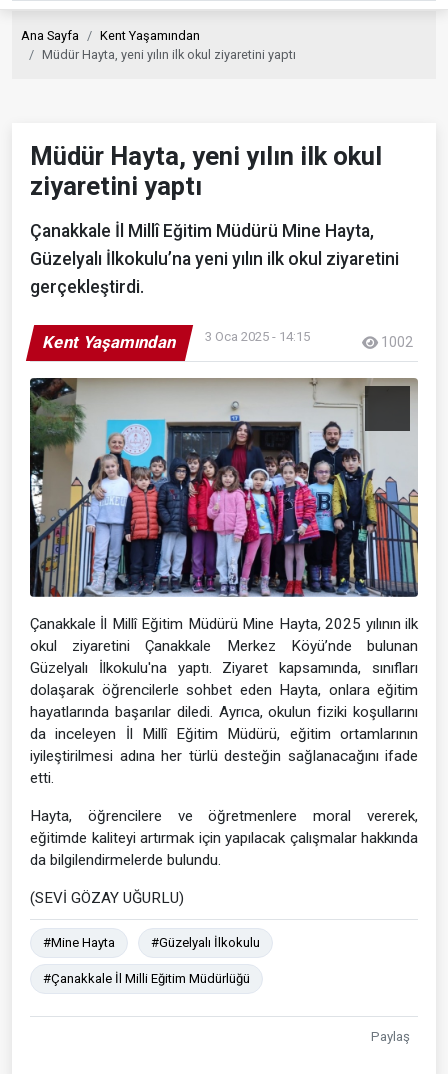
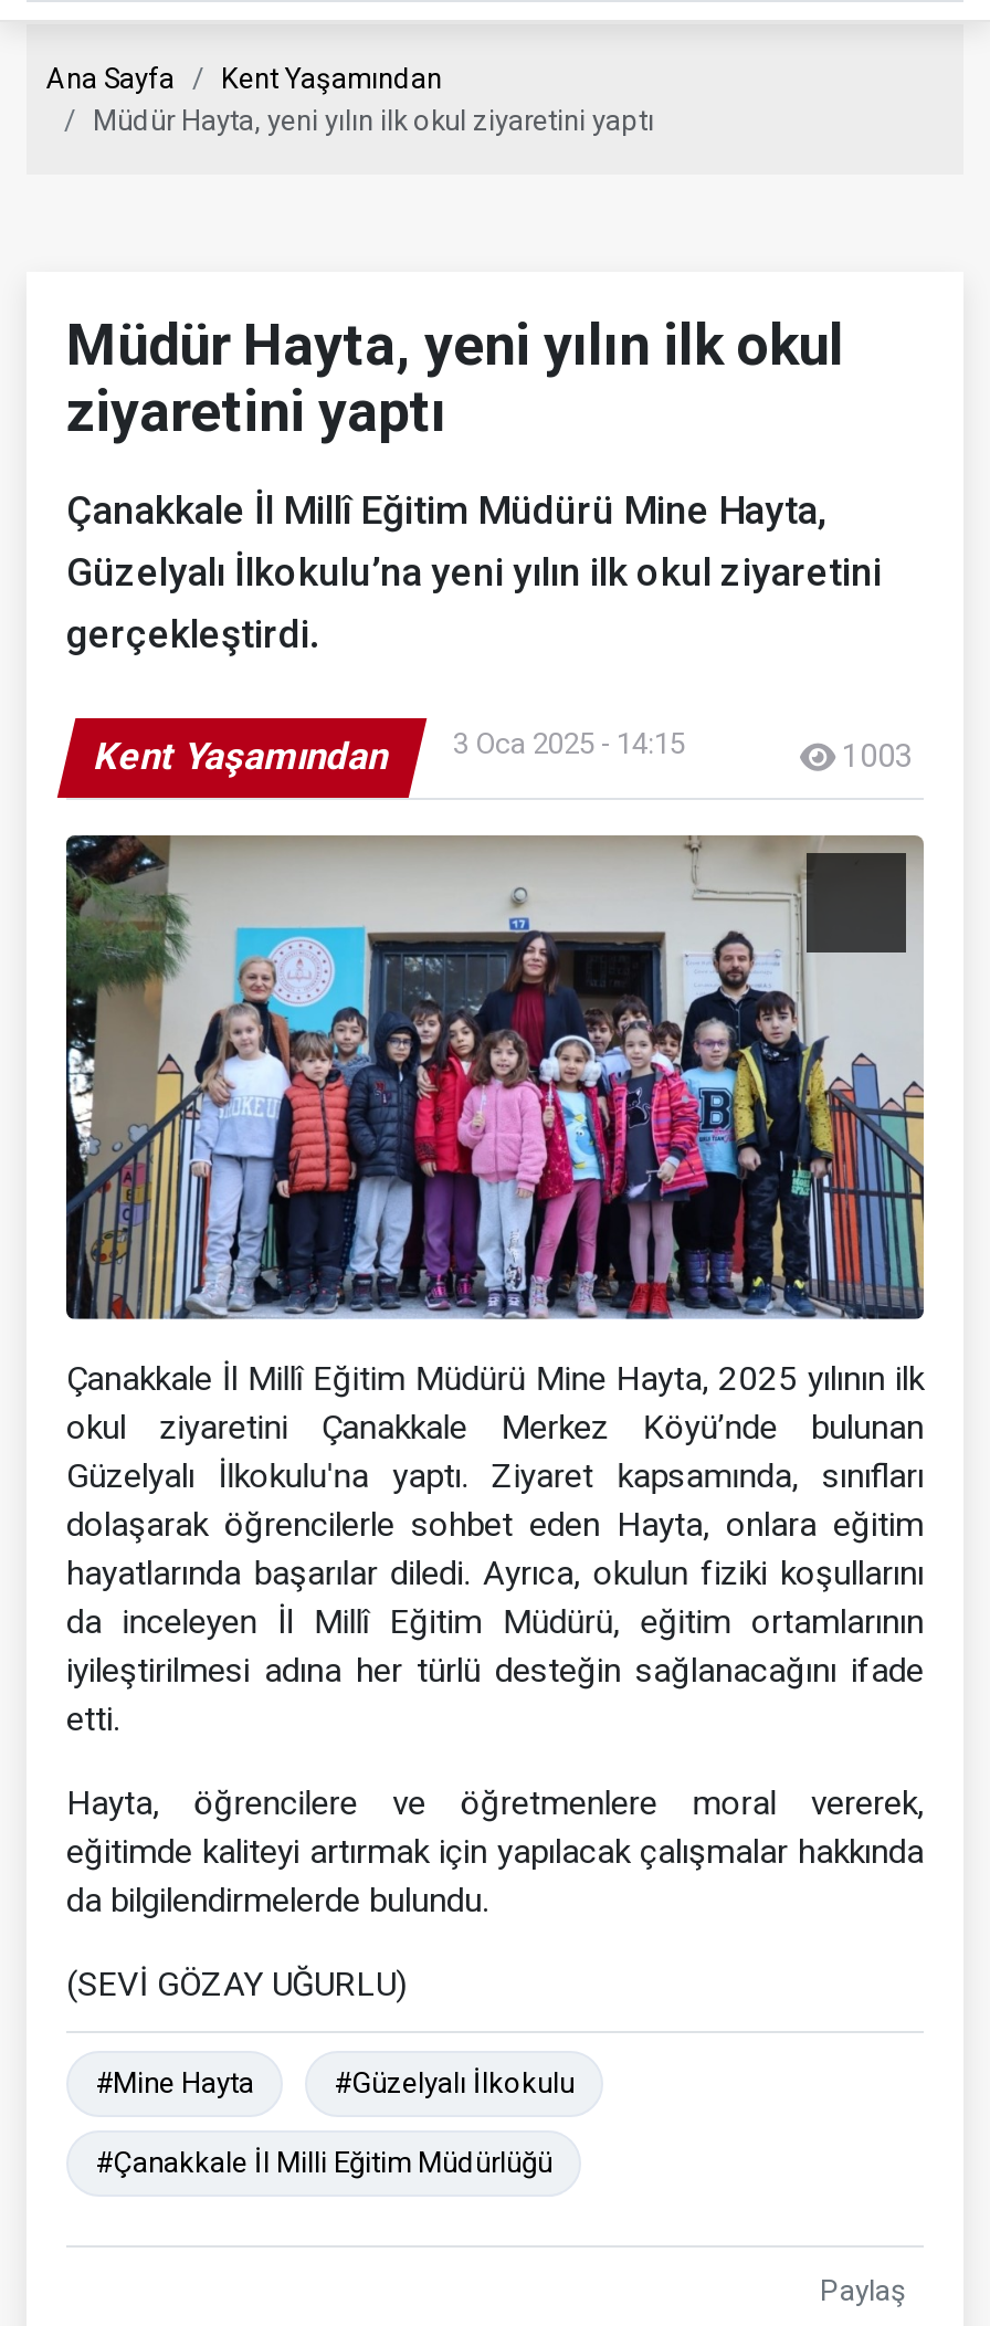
- 1002
+ 1003
